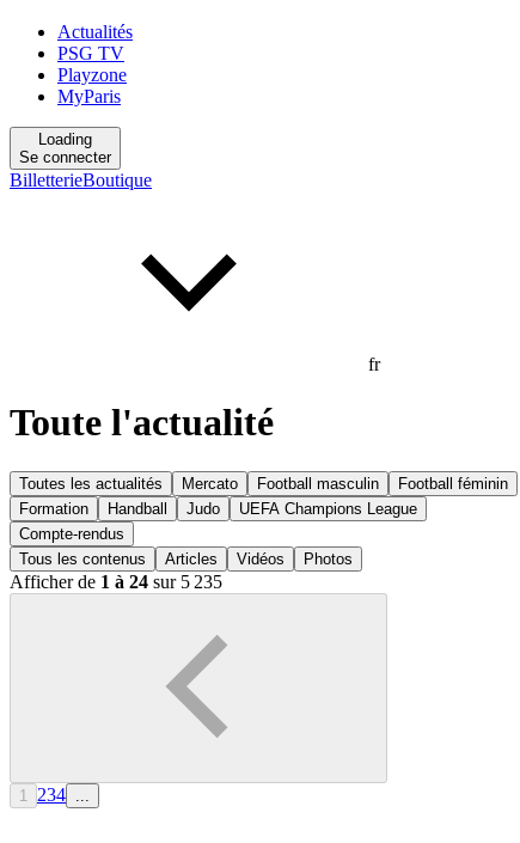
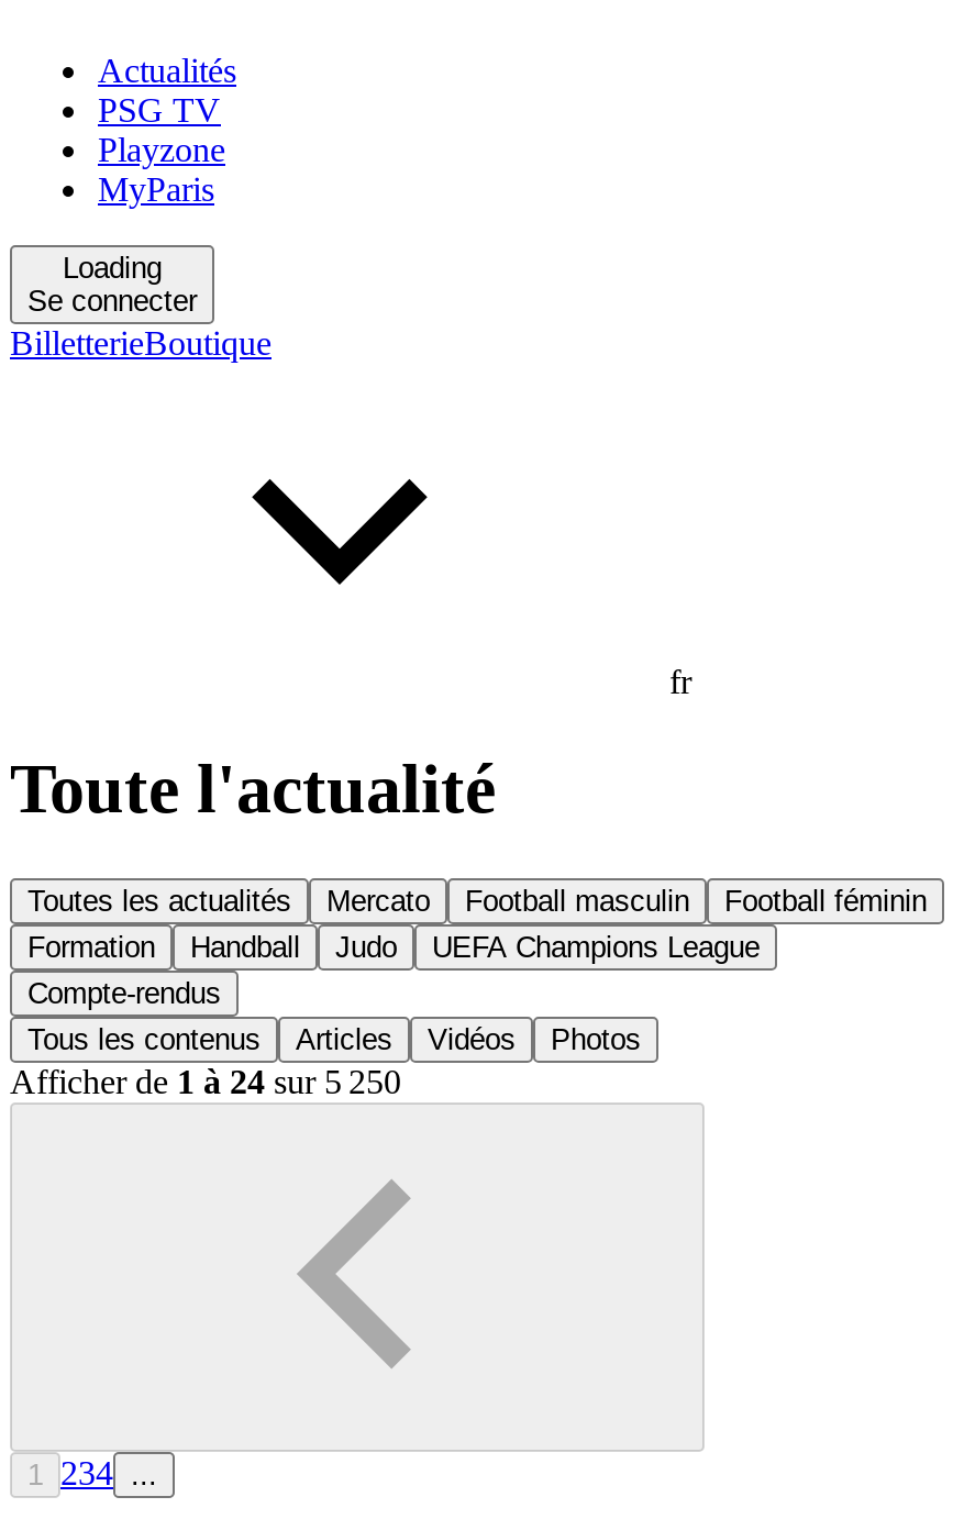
- Afficher de1 à 24sur 5 235
+ Afficher de1 à 24sur 5 250
